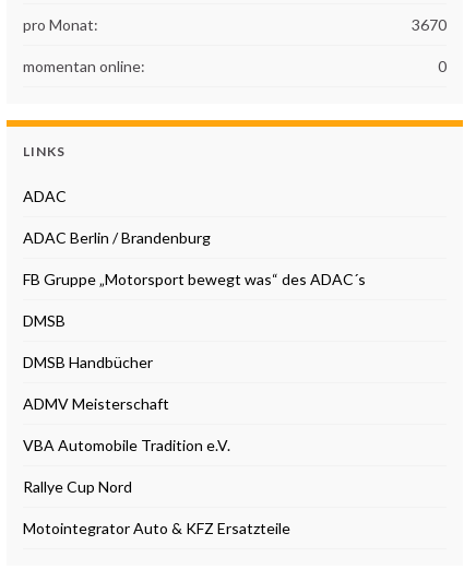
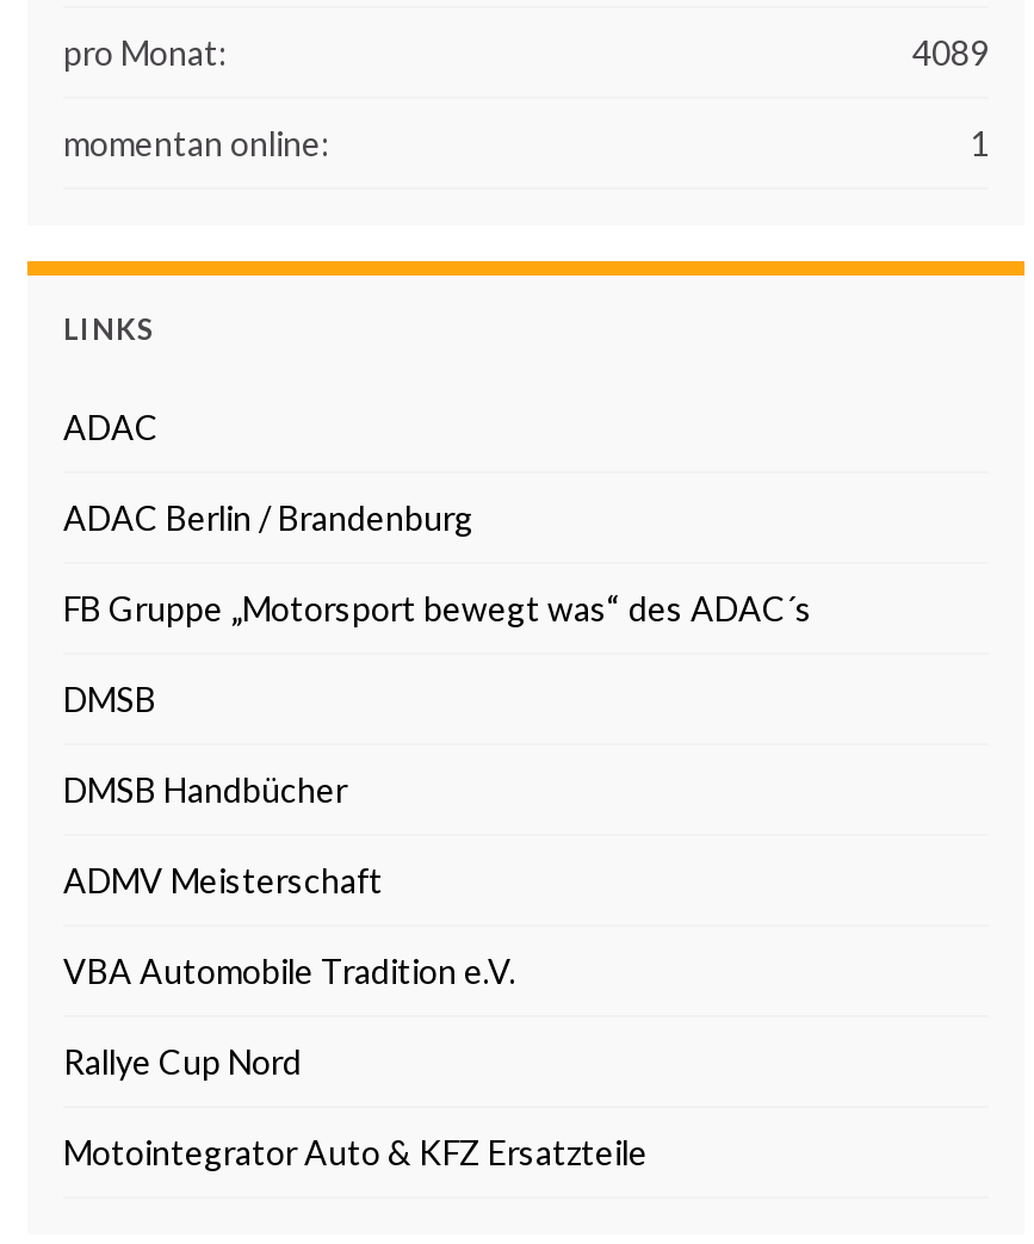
- 3670
+ 4089

- 0
+ 1
